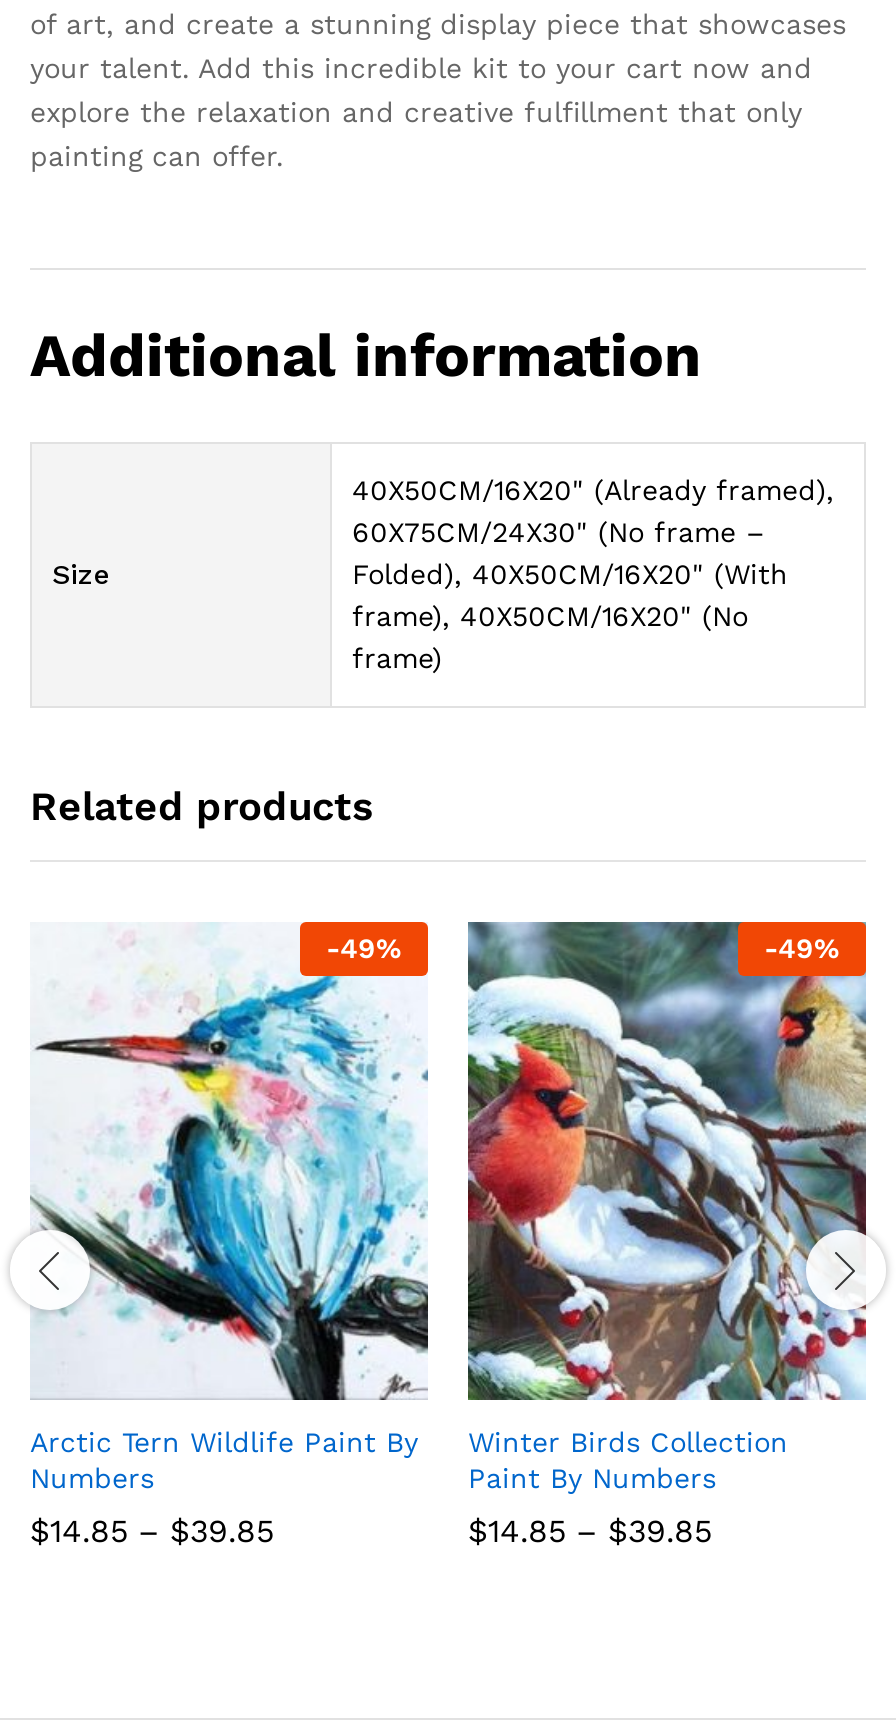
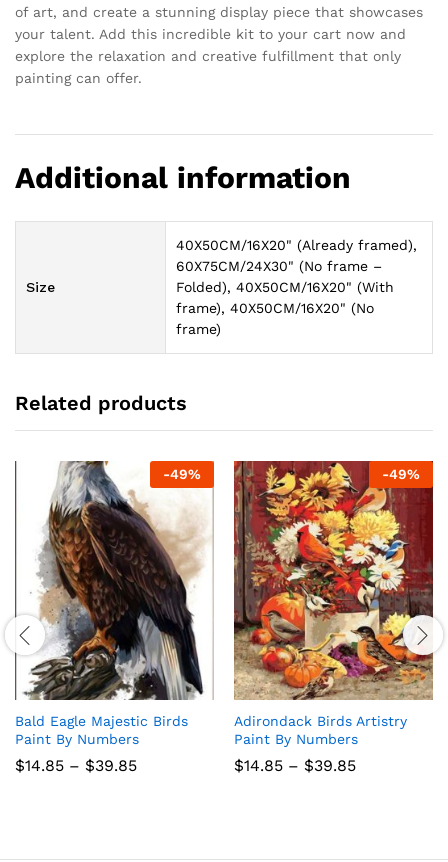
- [image]
- Arctic Tern Wildlife Paint By
- Numbers
+ [image]
+ Bald Eagle Majestic Birds
+ Paint By Numbers

- [image]
- Winter Birds Collection
+ [image]
+ Adirondack Birds Artistry
